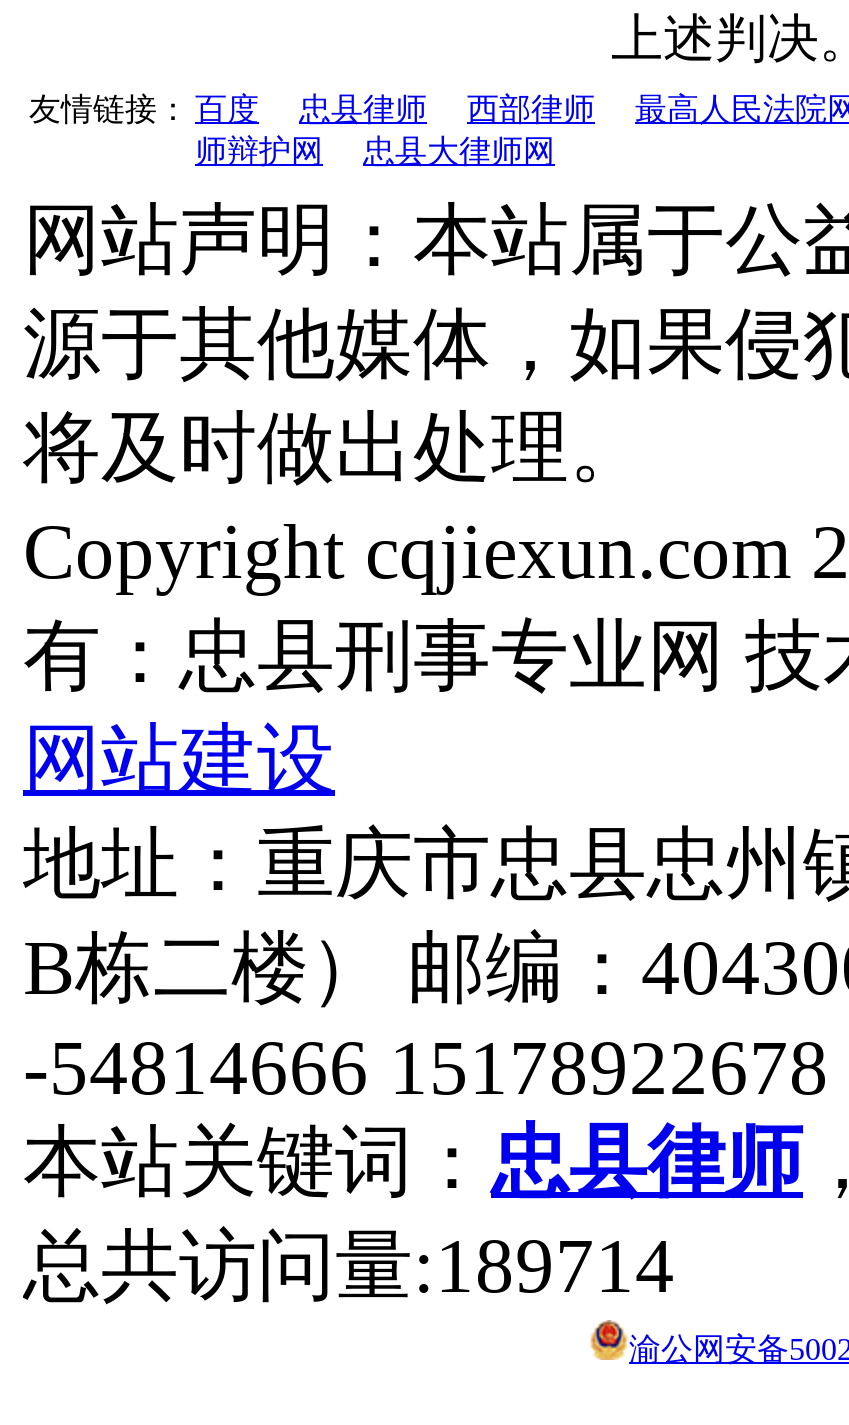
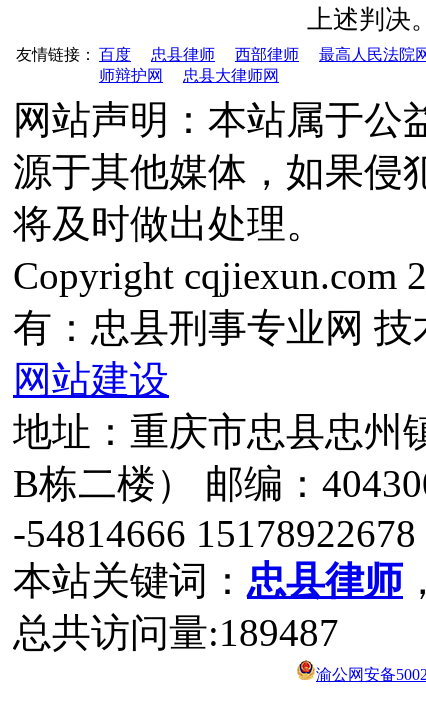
- 总共访问量:189714
+ 总共访问量:189487
